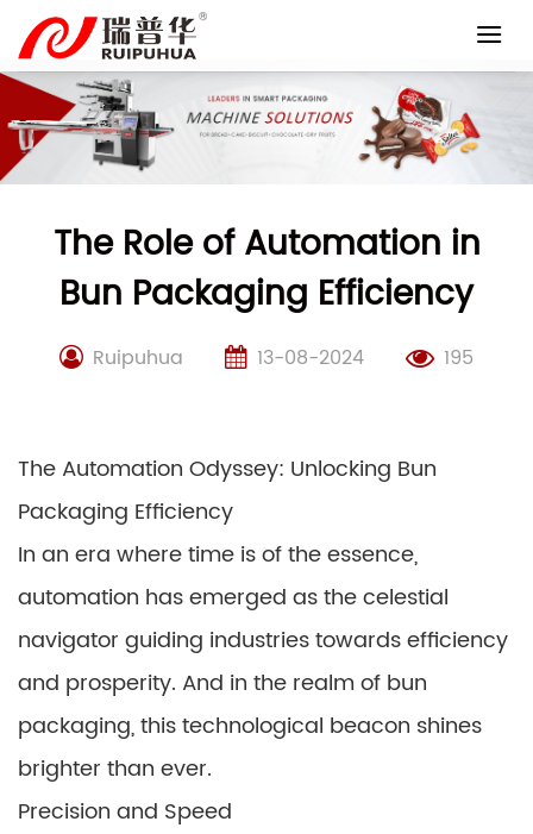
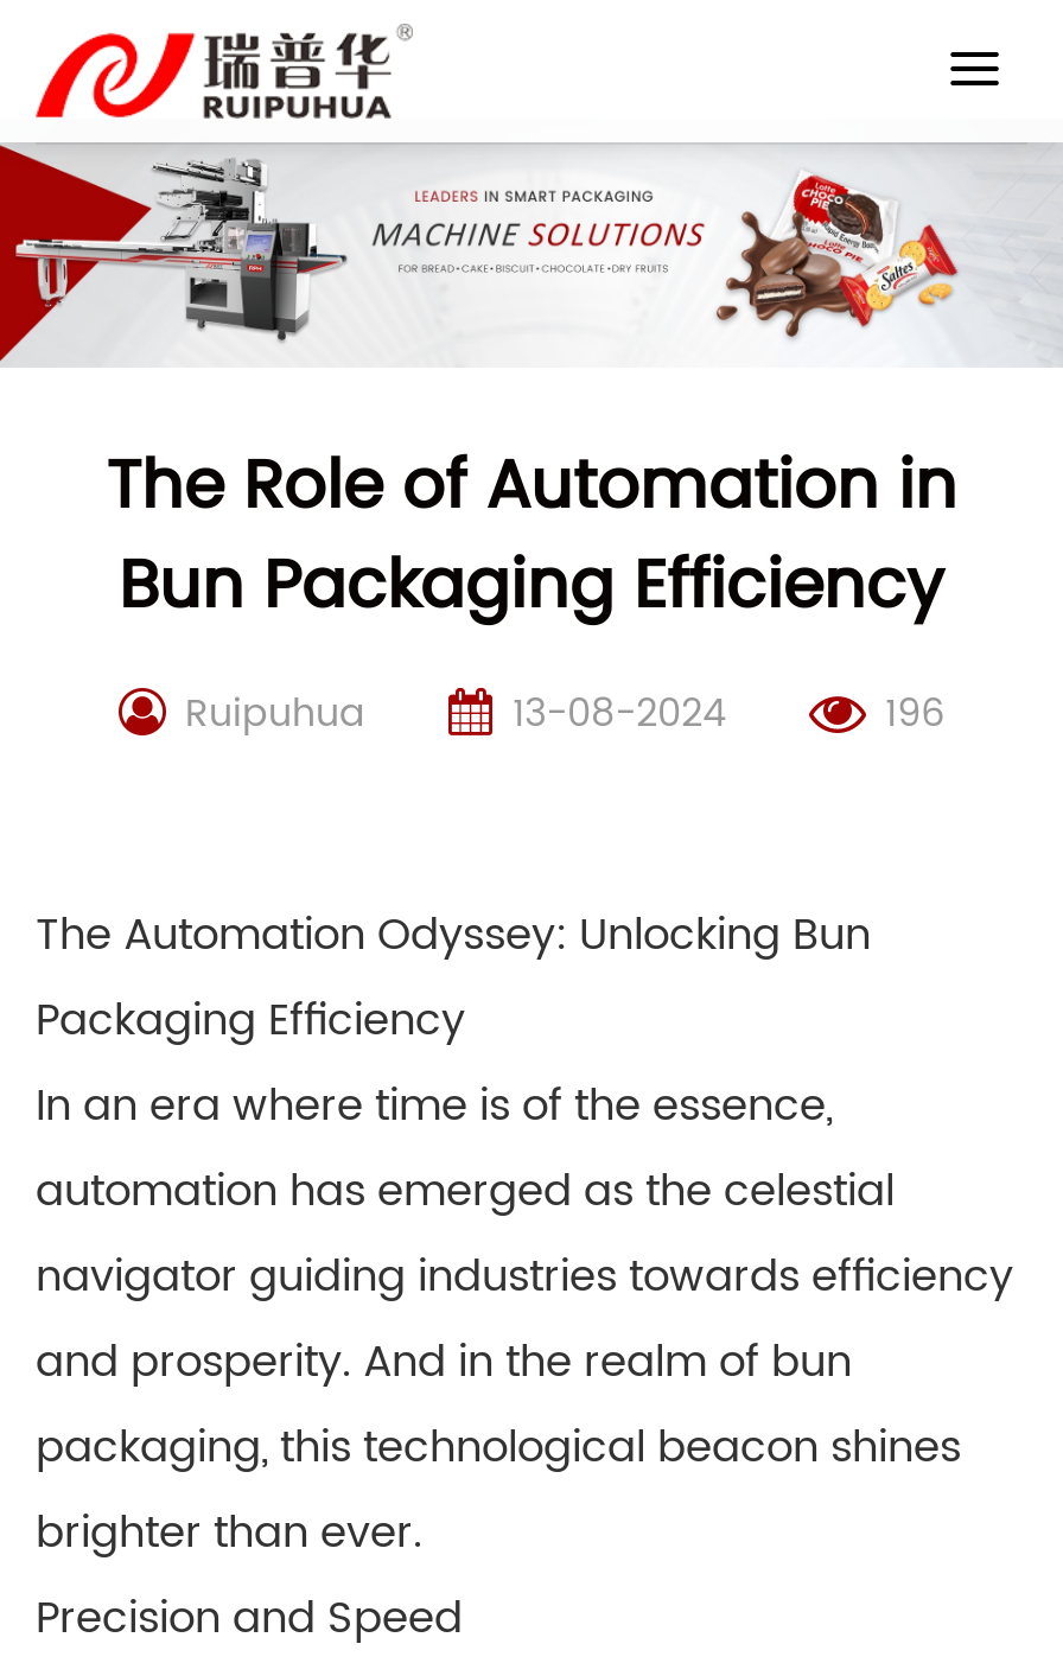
- 195
+ 196
